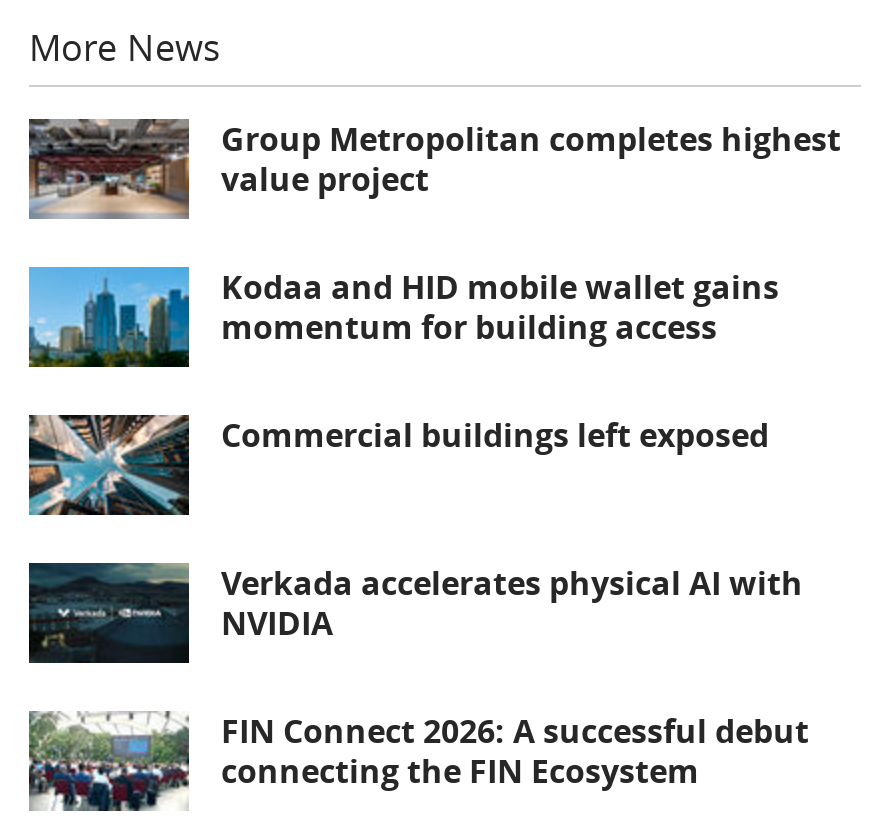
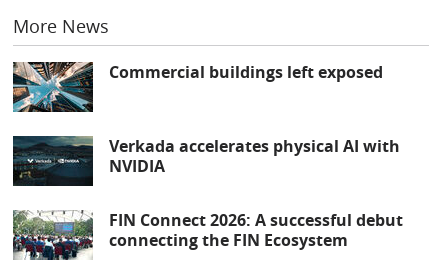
- [image]
- Group Metropolitan completes highest
- value project
- Kodaa and HID mobile wallet gains
- momentum for building access

- [image]
